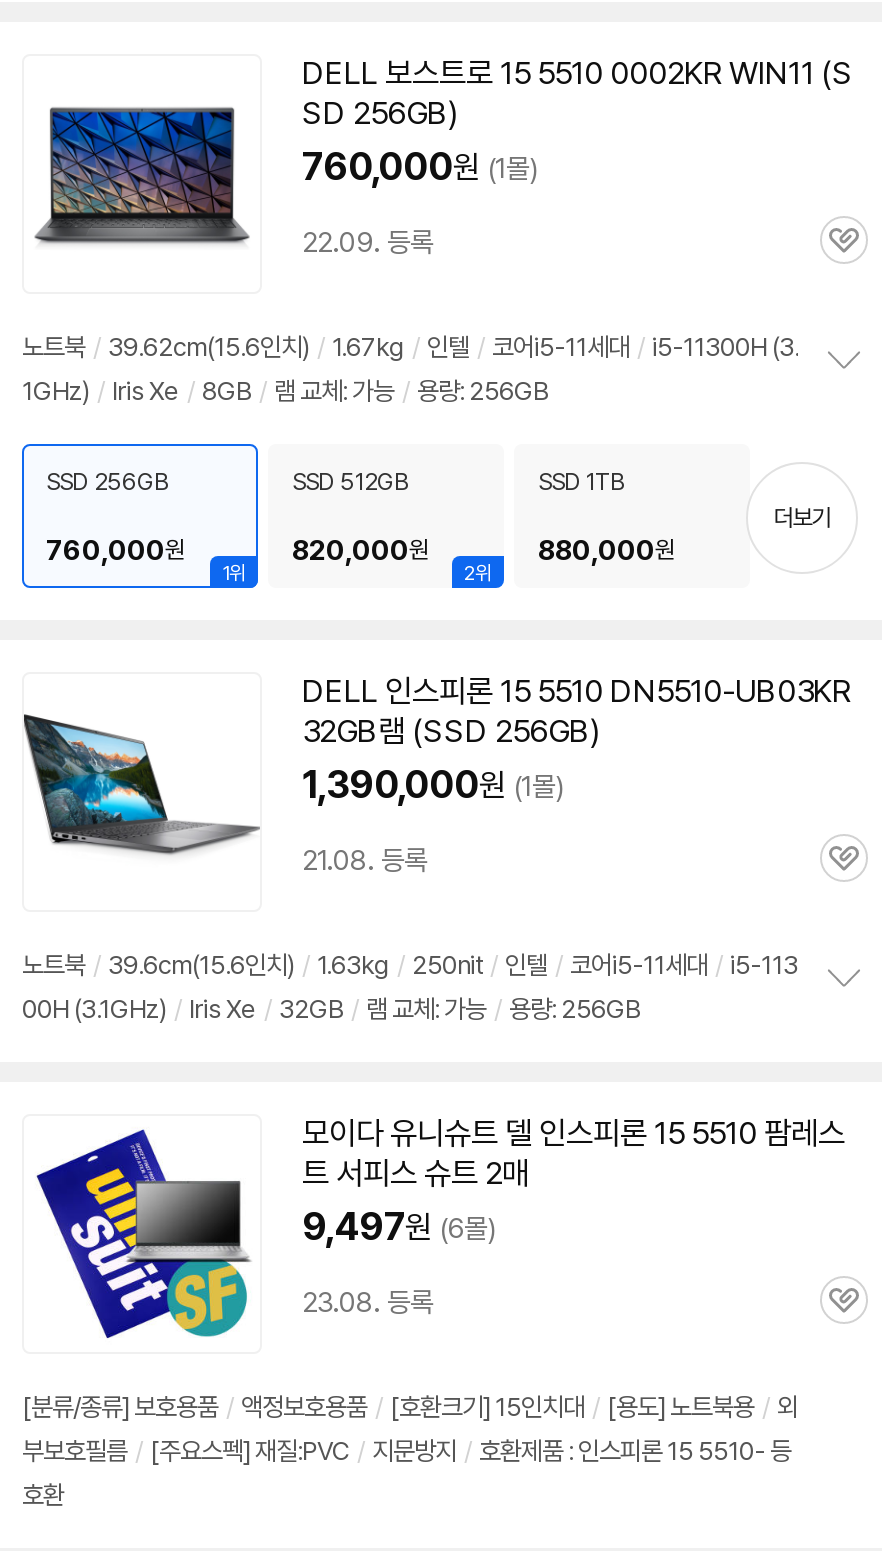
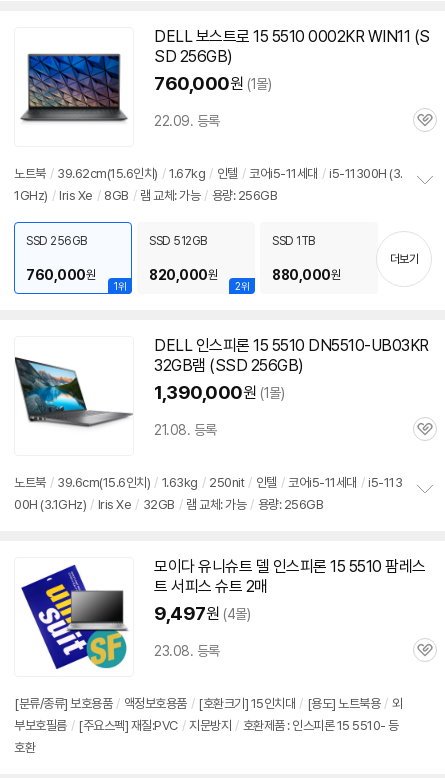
- 9,497원 (6몰)
+ 9,497원 (4몰)
